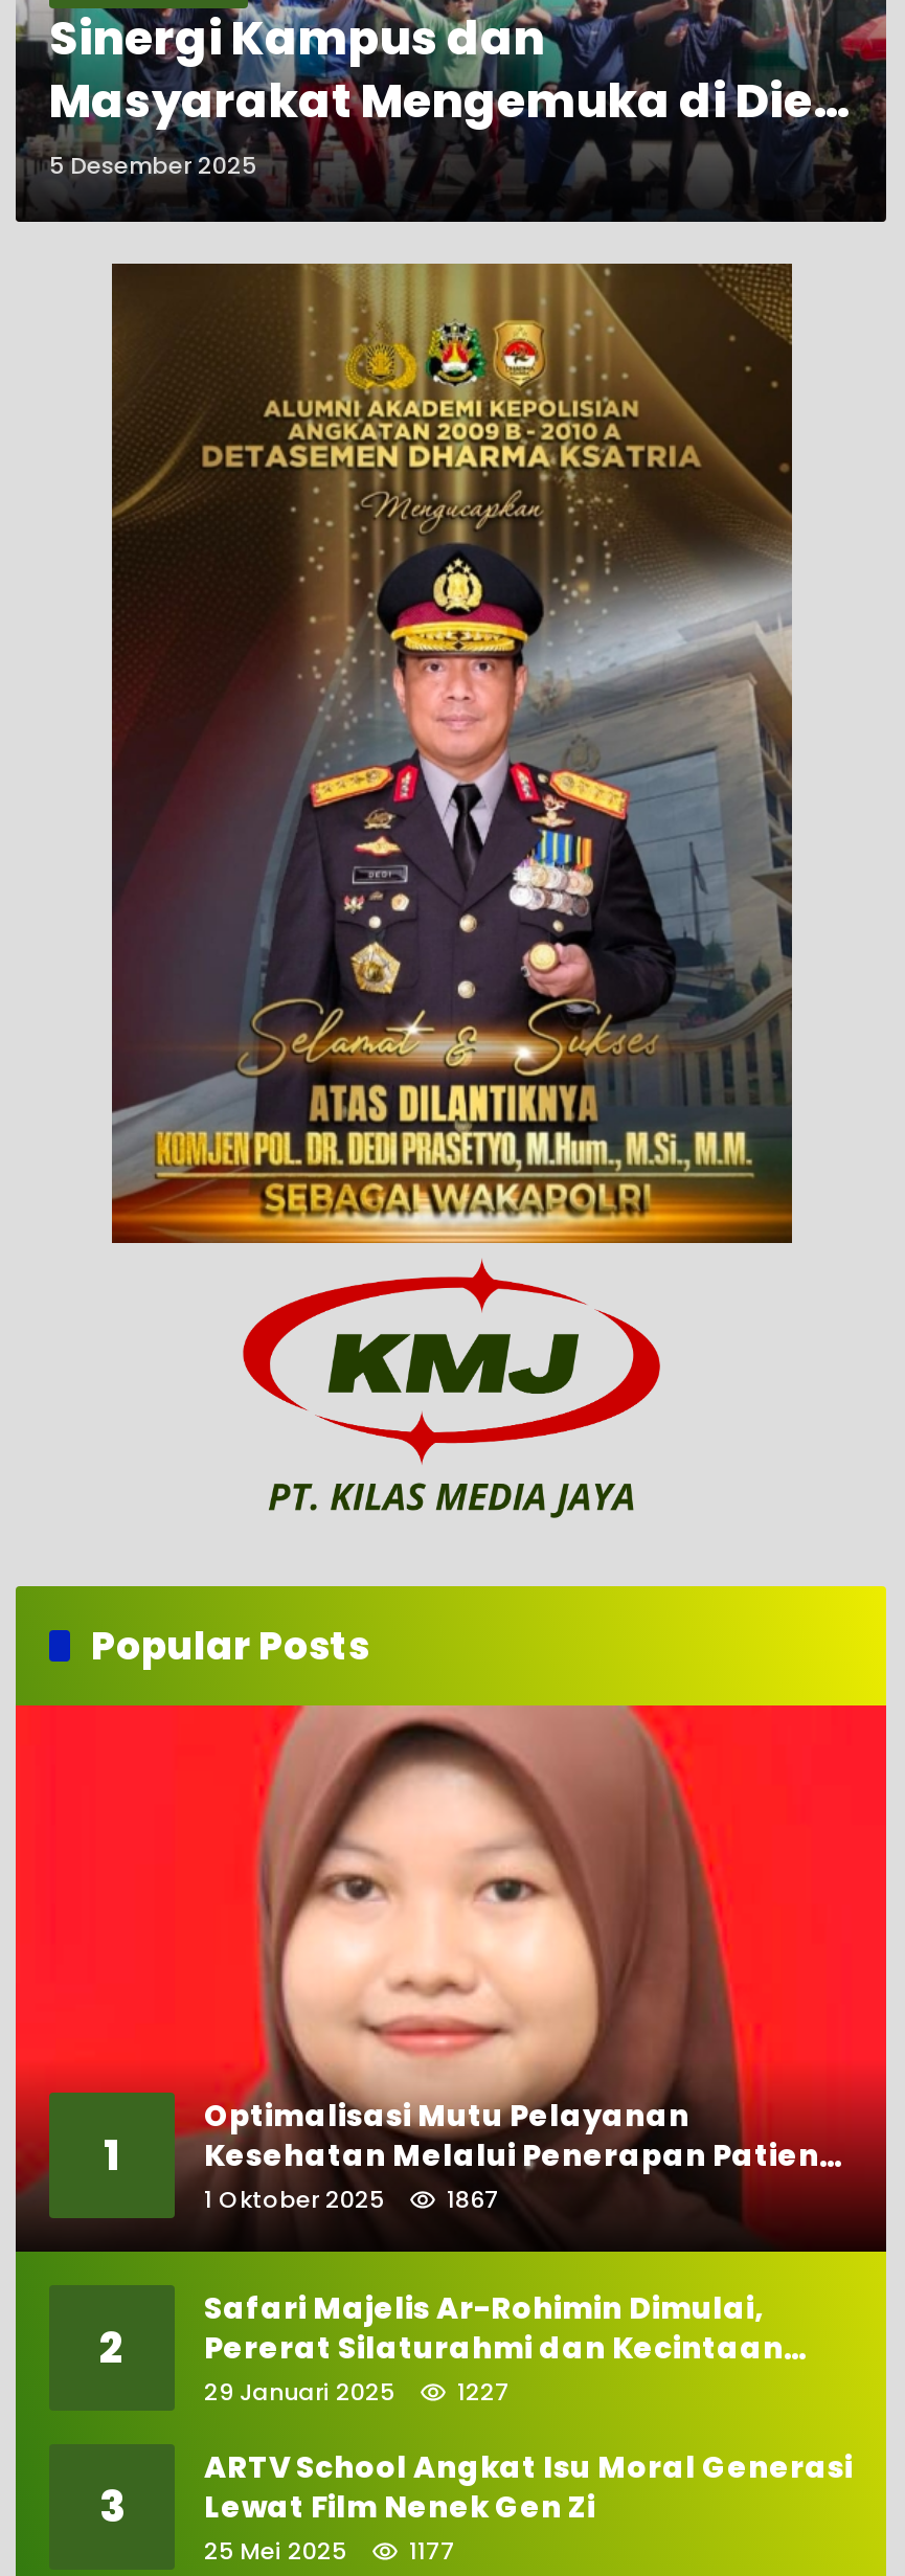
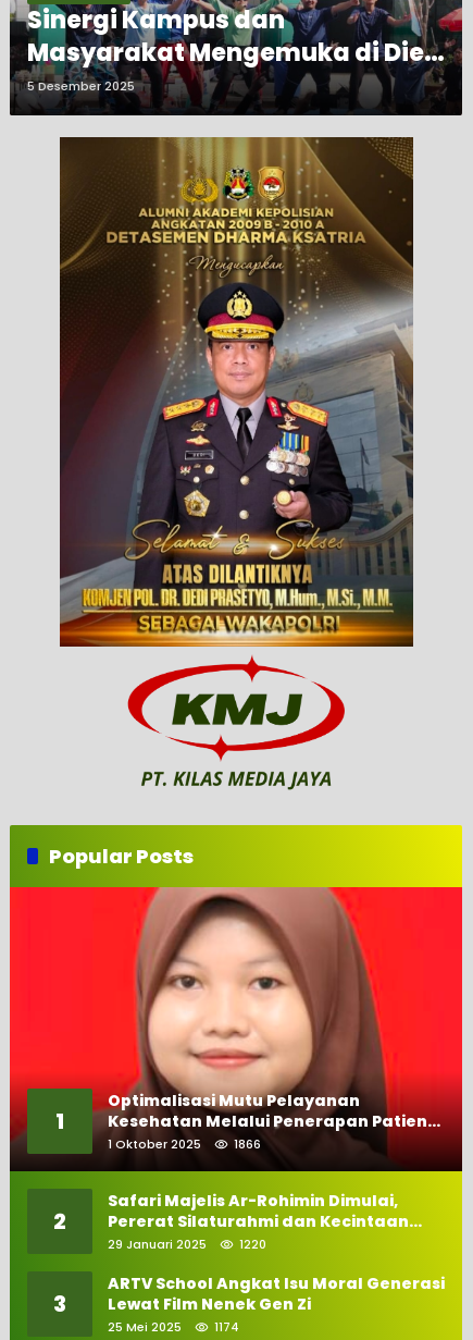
- 1867
+ 1866

- 1227
+ 1220

- 25 Mei 2025 1177
+ 25 Mei 2025 1174
